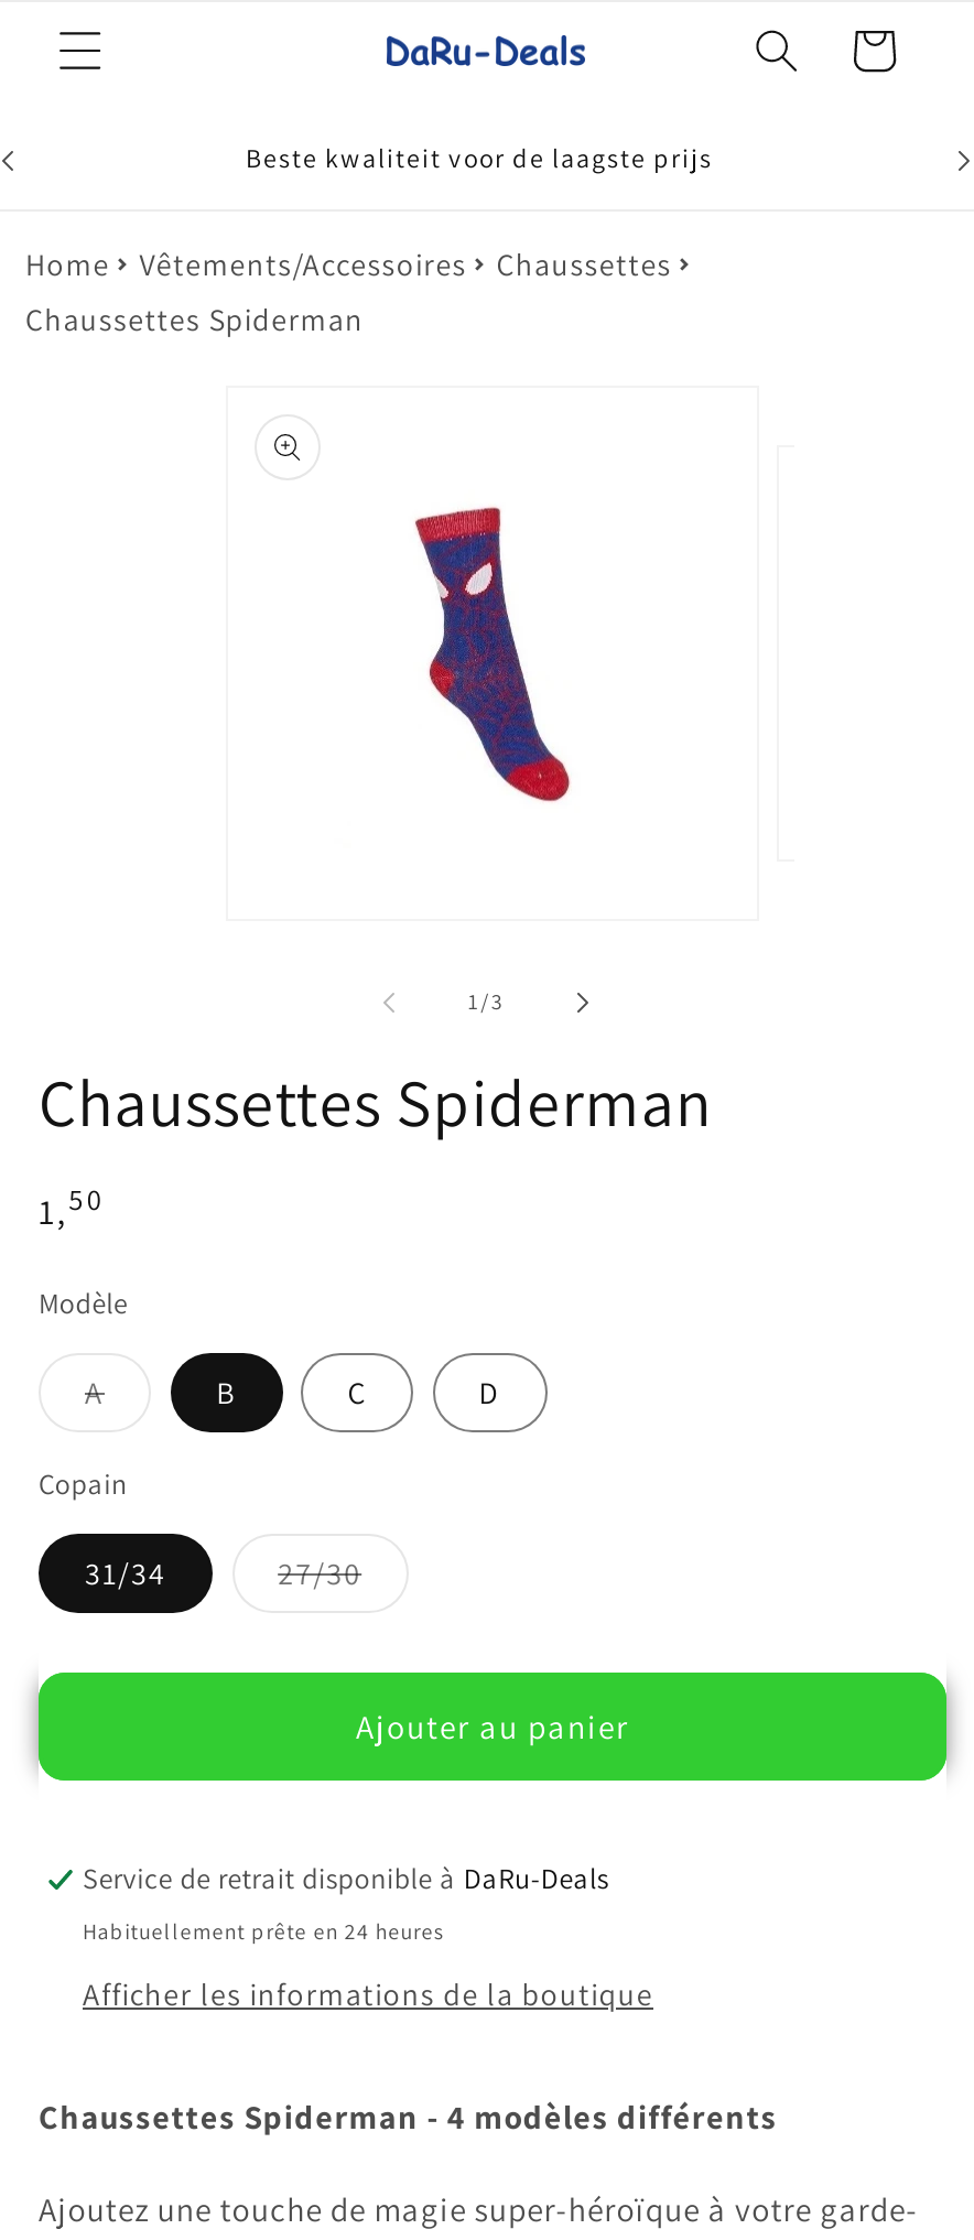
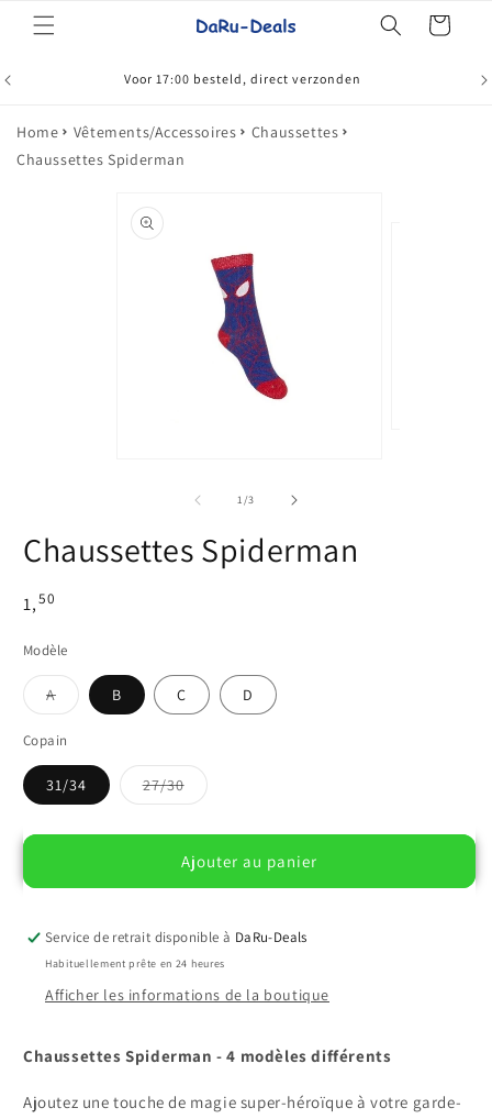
- Beste kwaliteit voor de laagste prijs
+ Voor 17:00 besteld, direct verzonden
